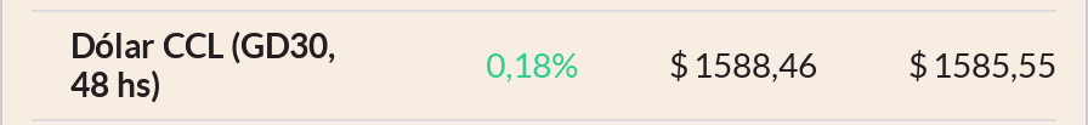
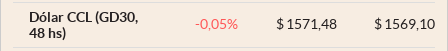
- 0,18%
+ -0,05%

- $ 1588,46
+ $ 1571,48

- $ 1585,55
+ $ 1569,10
